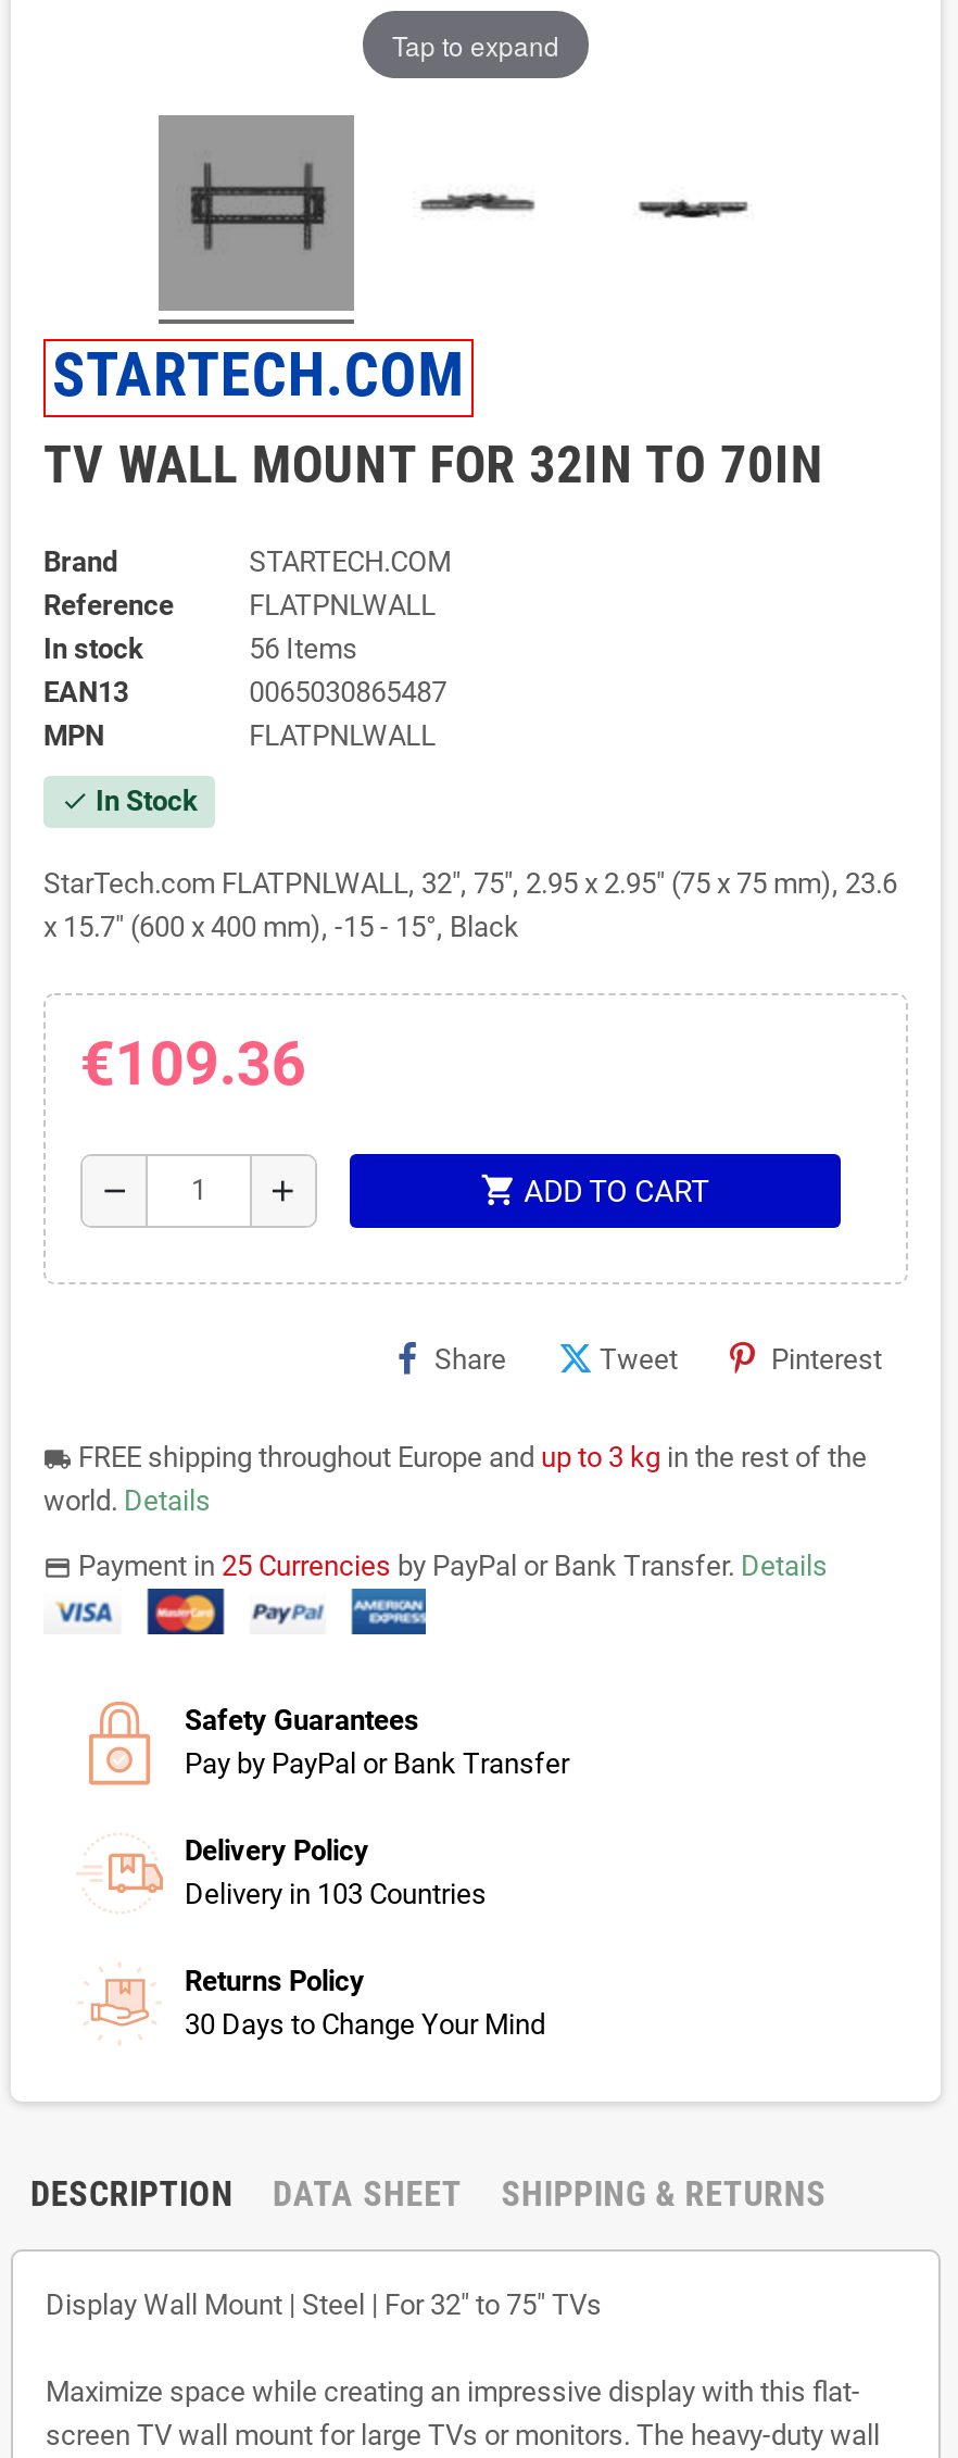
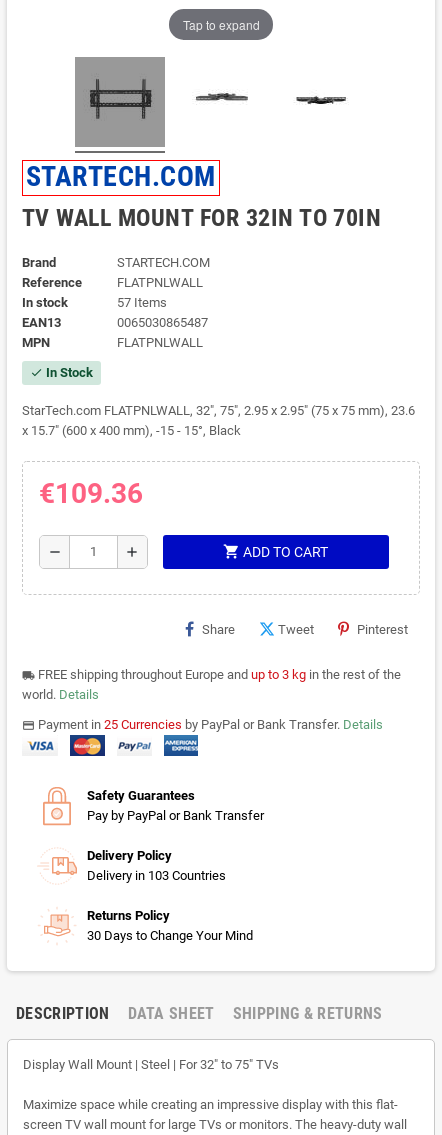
- 56 Items
+ 57 Items
